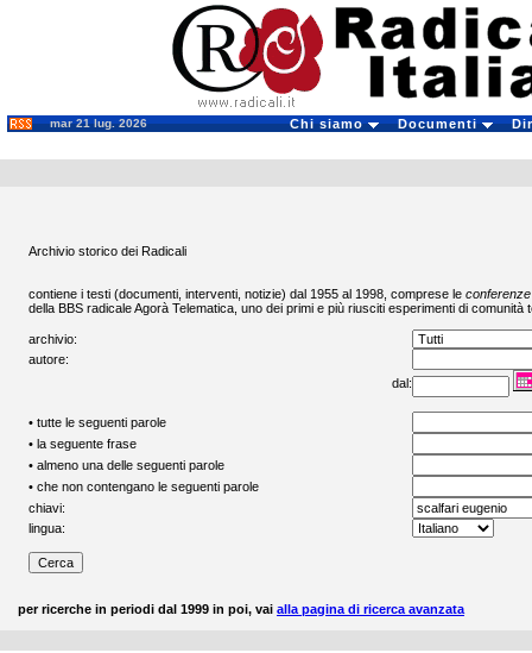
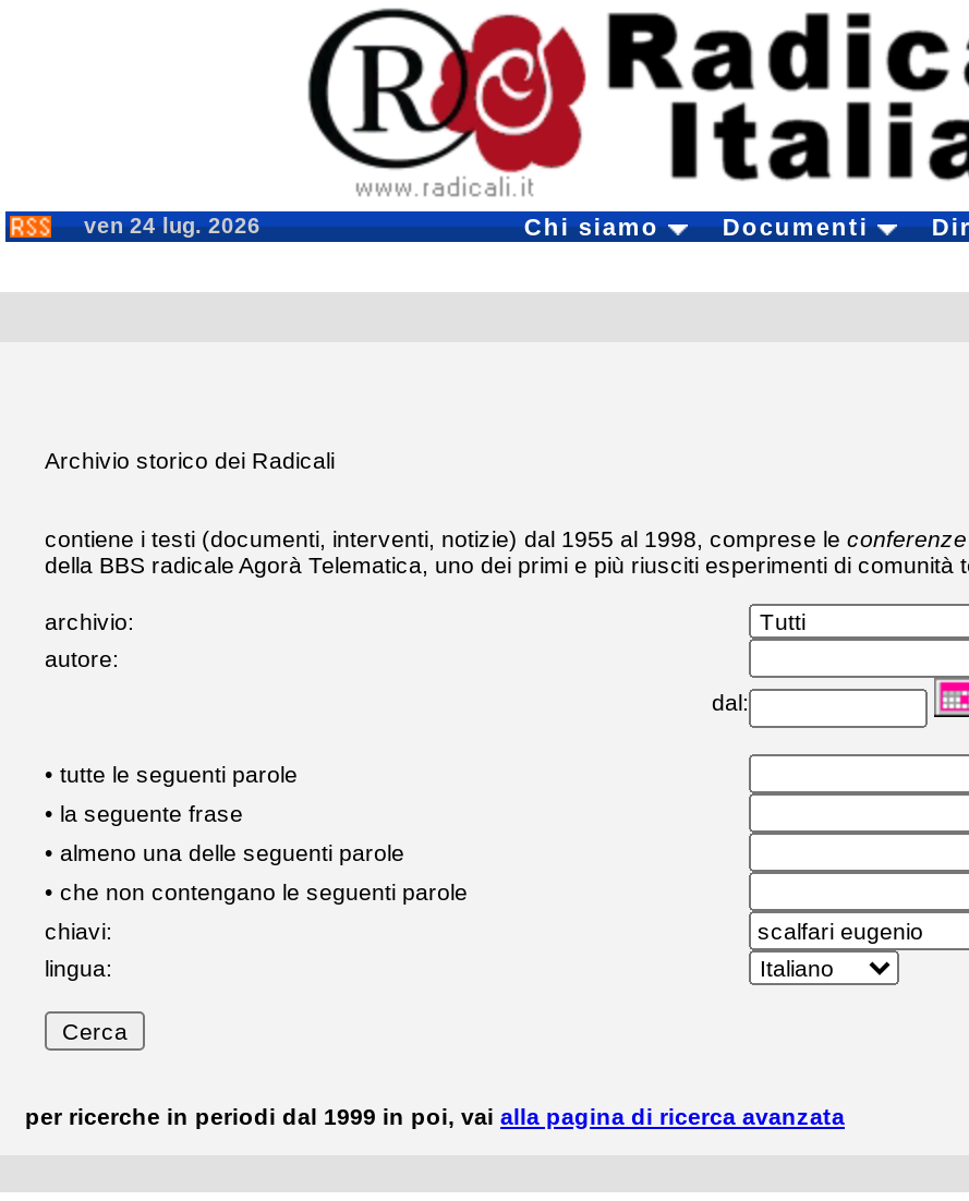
- mar 21 lug. 2026
+ ven 24 lug. 2026
